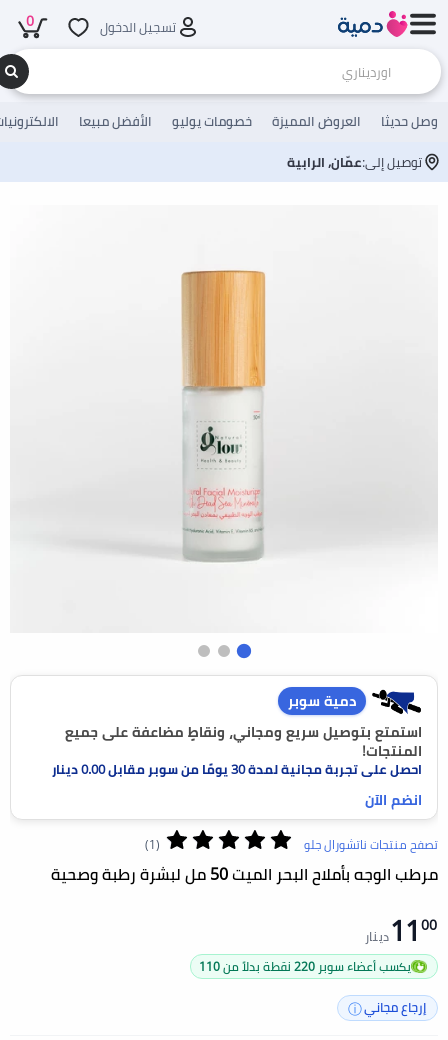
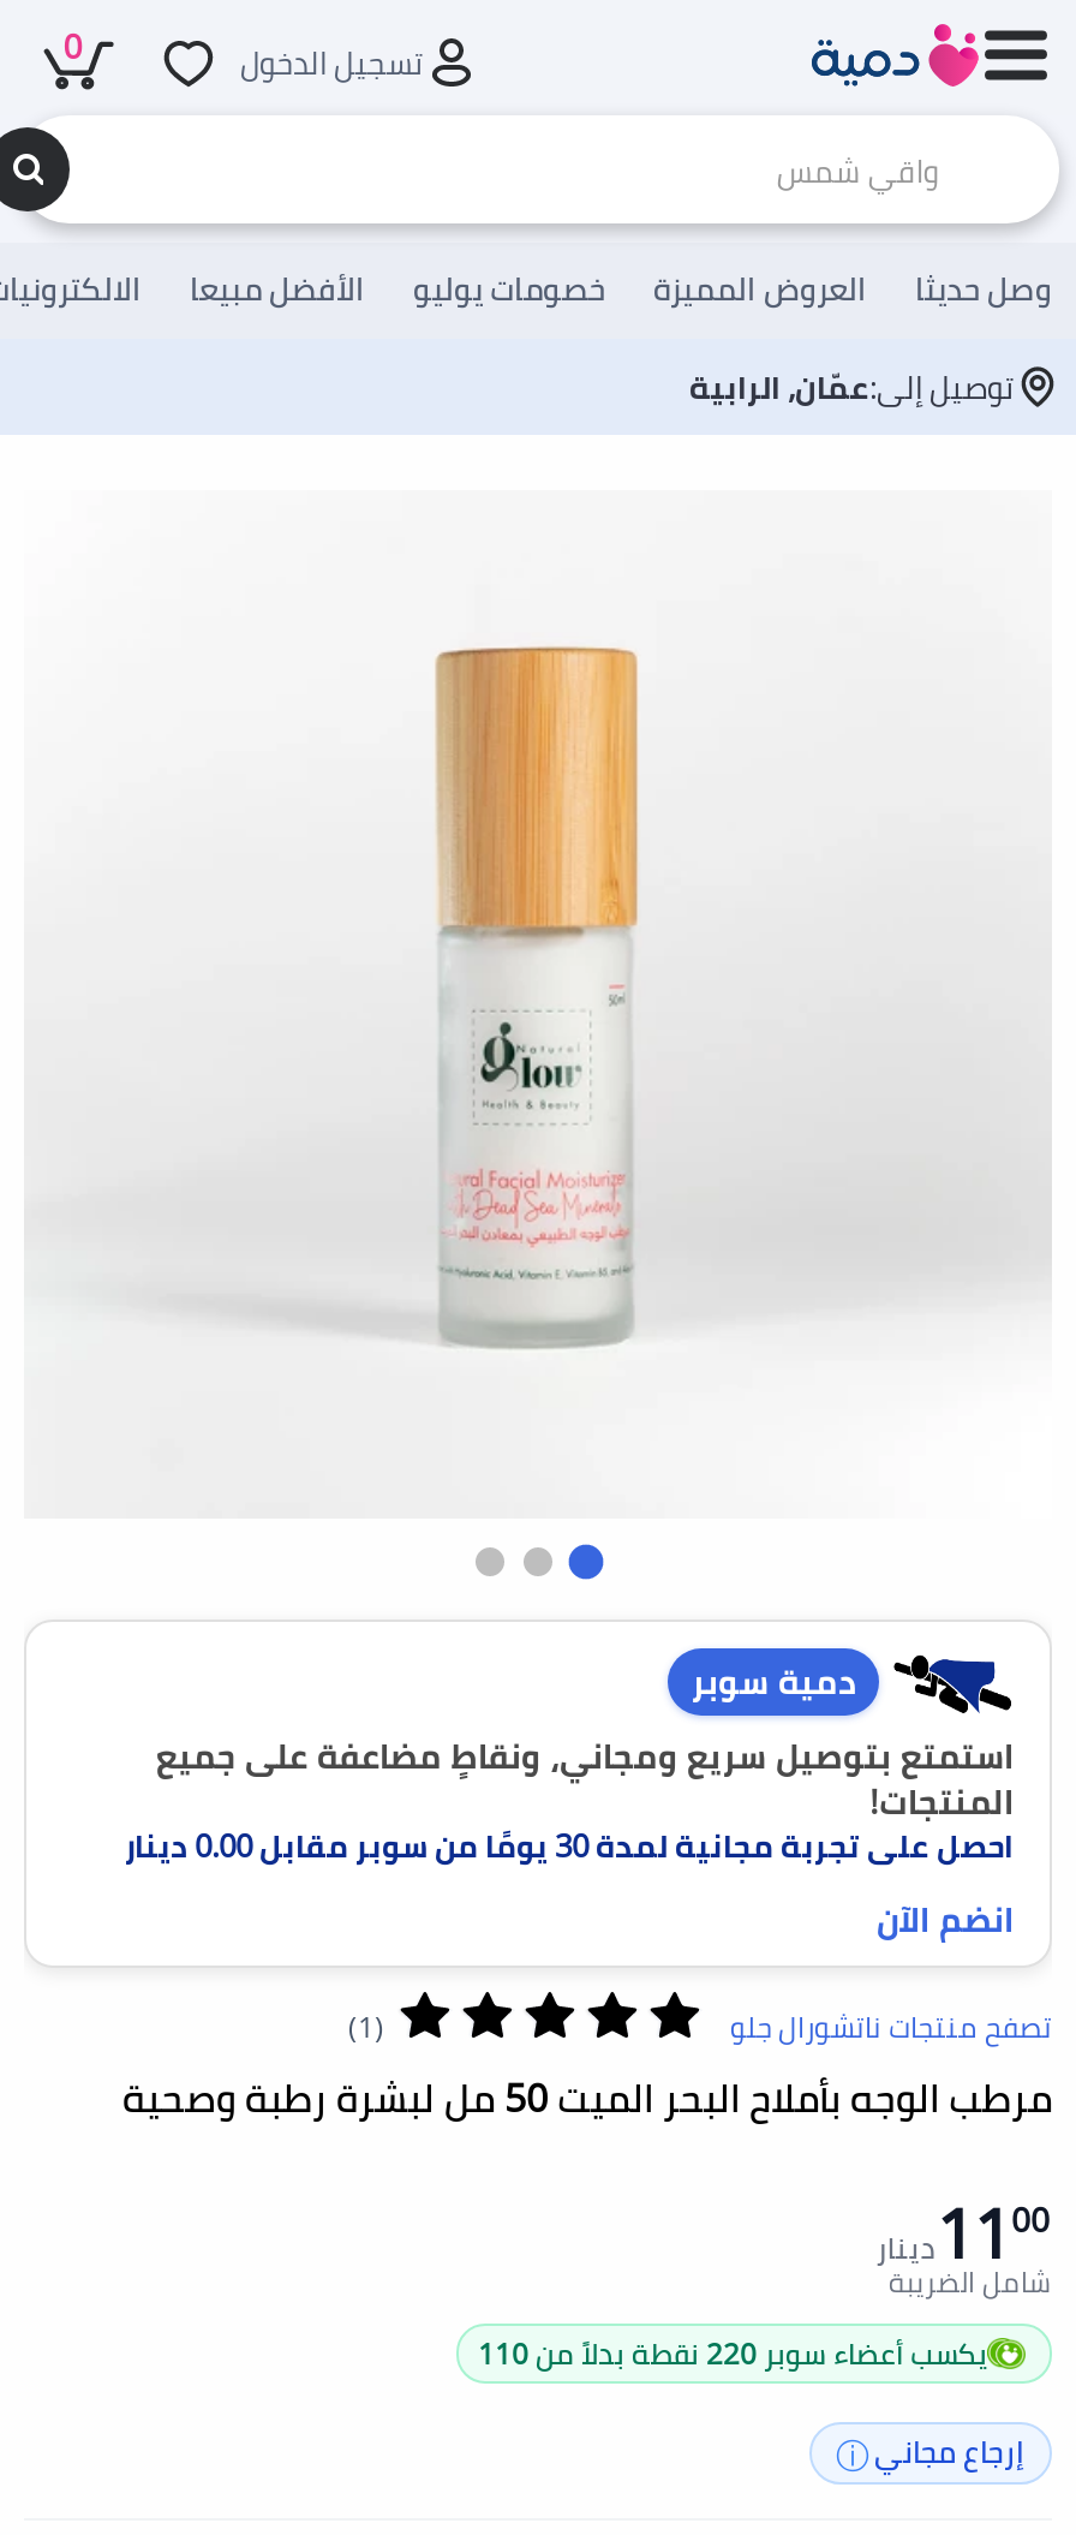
+ شامل الضريبة
